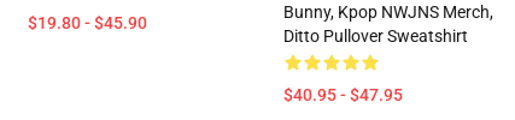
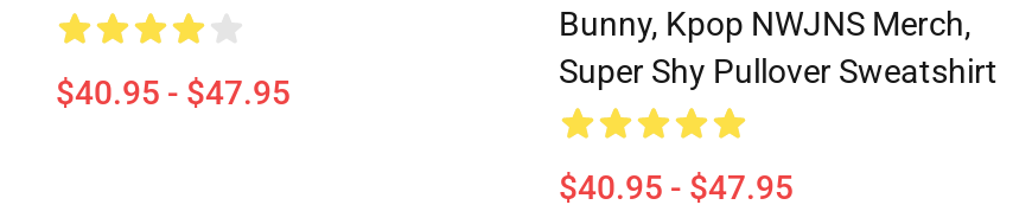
- $19.80 - $45.90
+ $40.95 - $47.95

- Ditto Pullover Sweatshirt
+ Super Shy Pullover Sweatshirt
